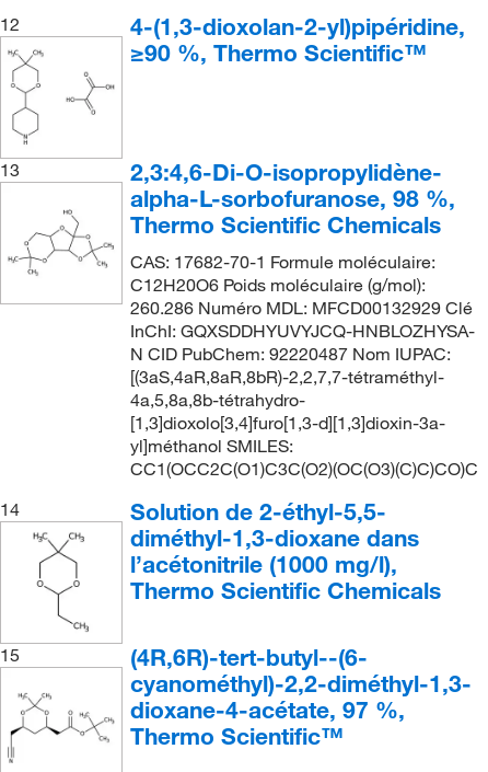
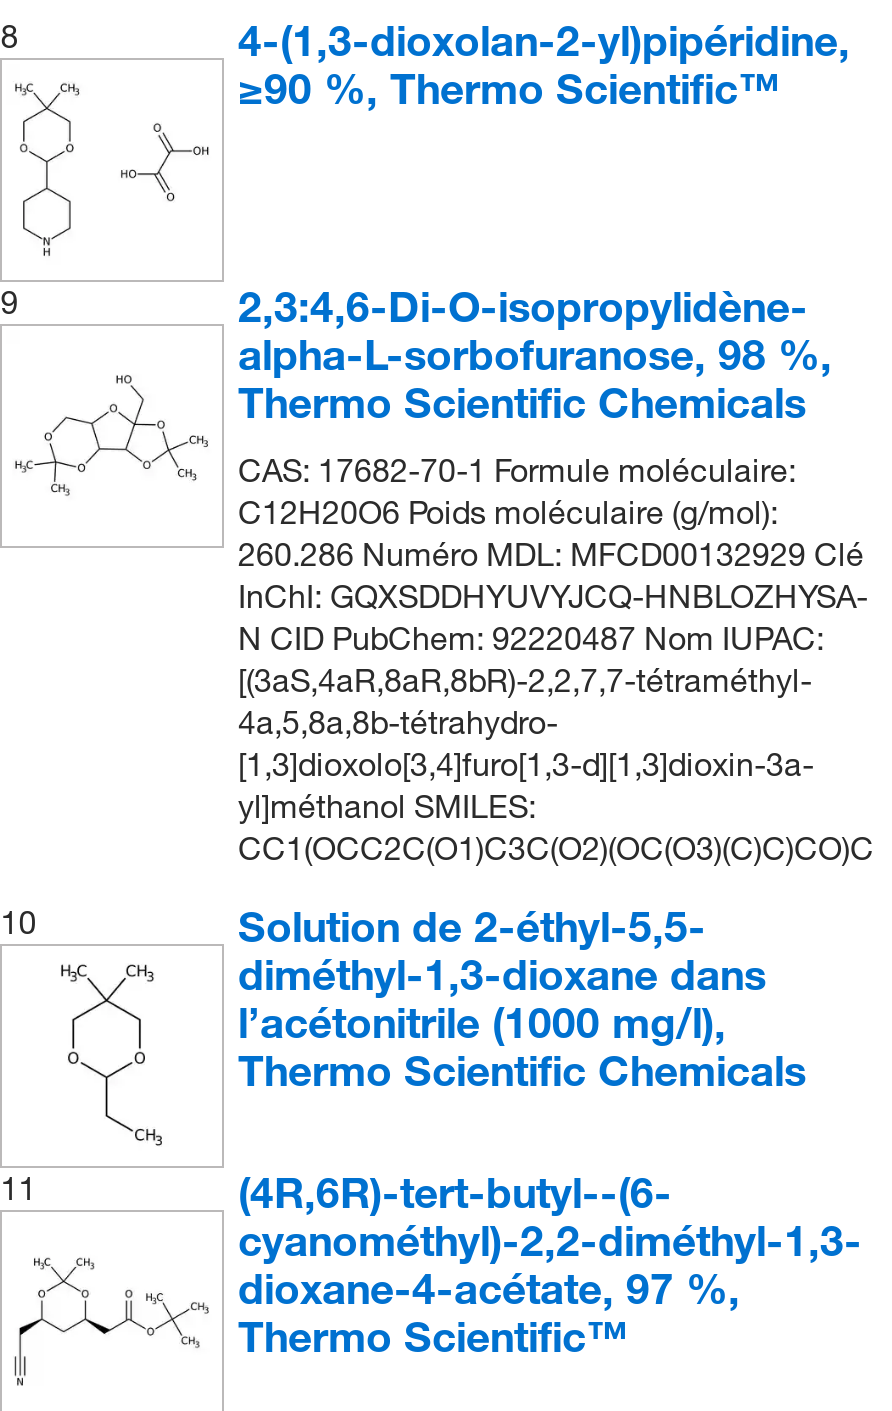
- 12
+ 8

- 13
+ 9

- 14
+ 10

- 15
+ 11
